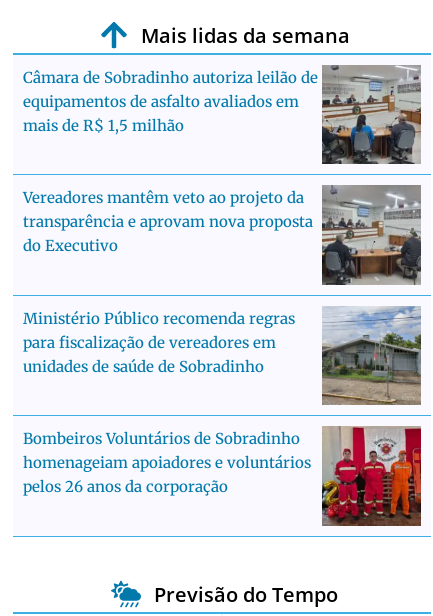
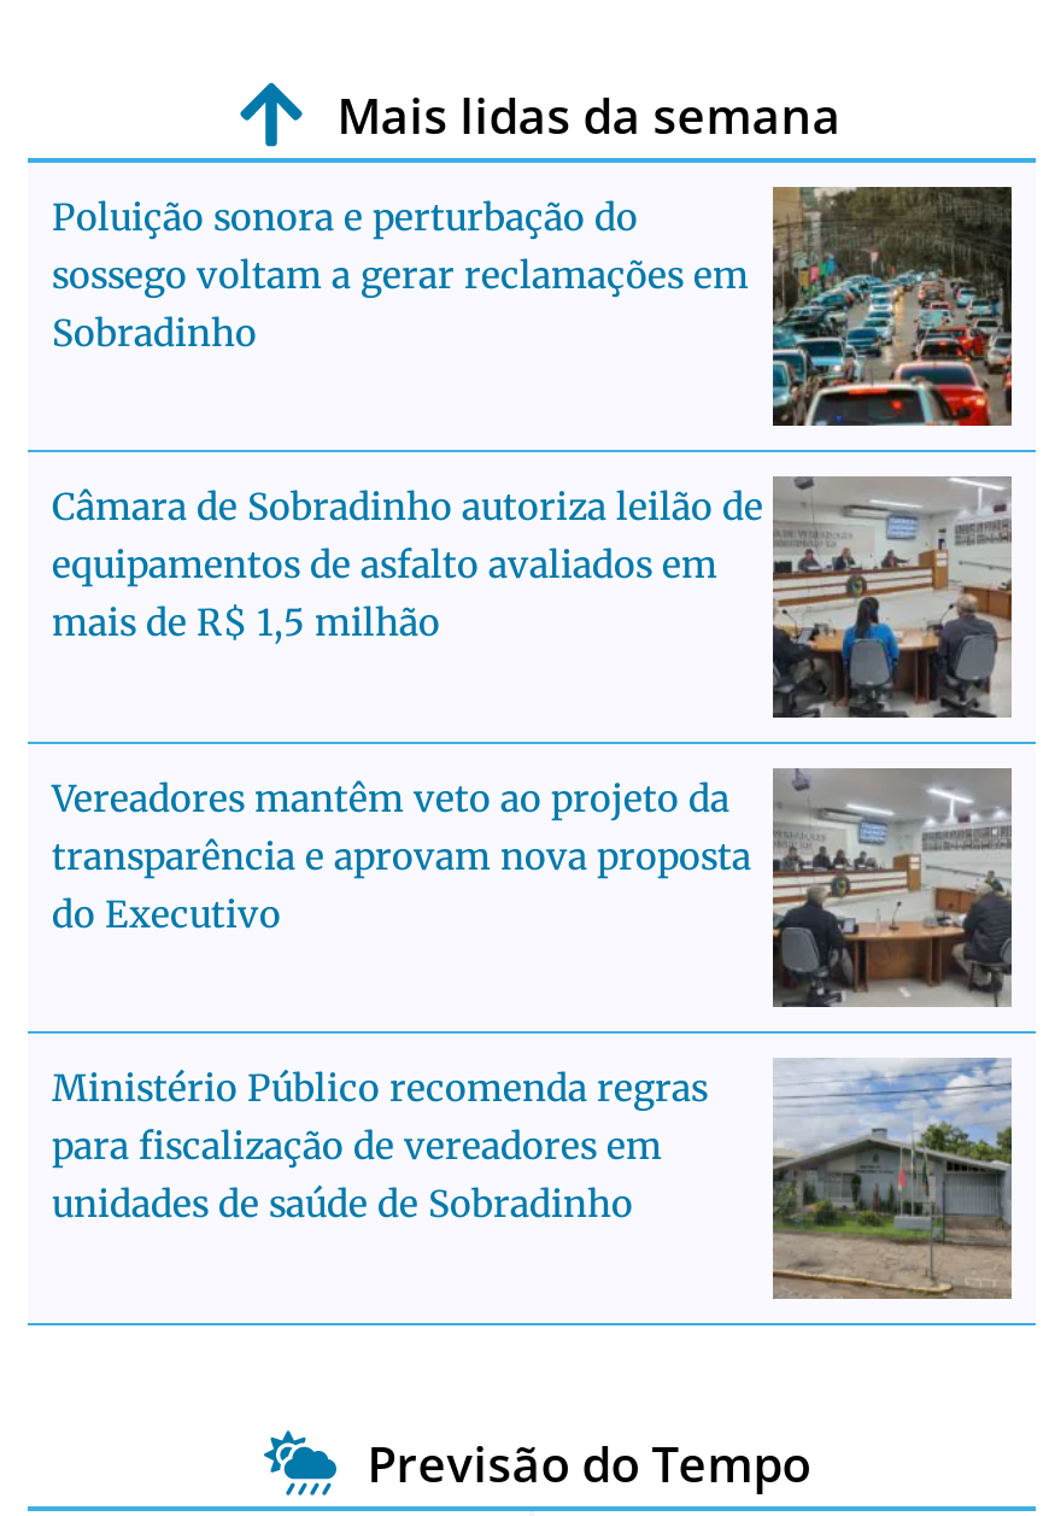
+ [image]
+ Poluição sonora e perturbação do
+ sossego voltam a gerar reclamações em
+ Sobradinho

moved down: [image] | Câmara de Sobradinho autoriza leilão de | equipamentos de asfalto avaliados em | ... | para fiscalização de vereadores em | unidades de saúde de Sobradinho

- [image]
- Bombeiros Voluntários de Sobradinho
- homenageiam apoiadores e voluntários
- pelos 26 anos da corporação
